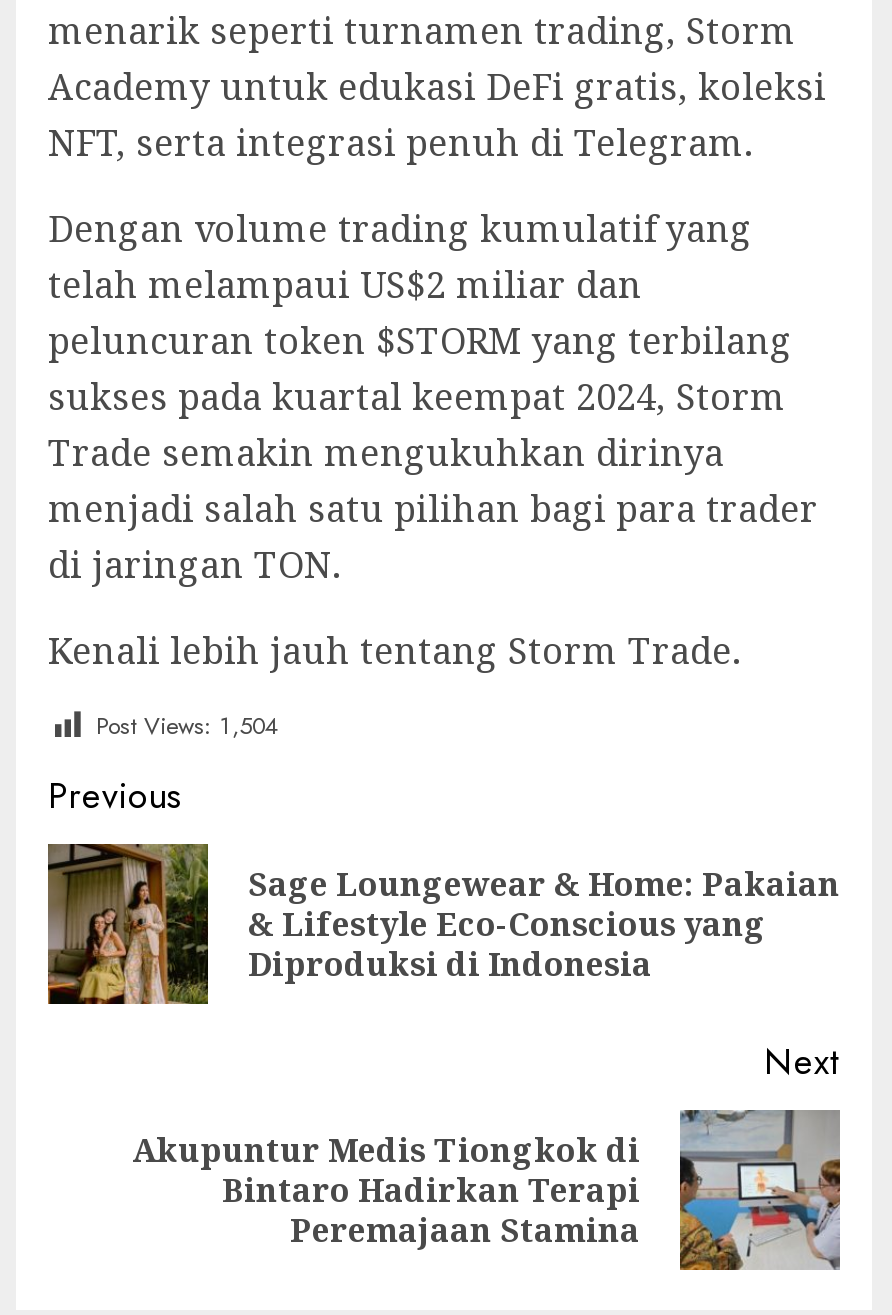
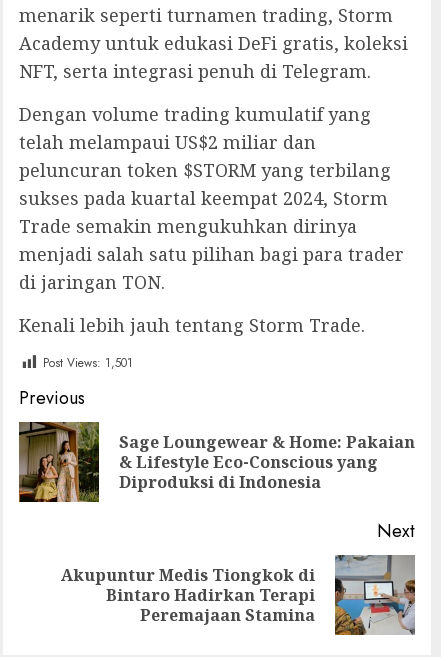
- Post Views: 1,504
+ Post Views: 1,501
